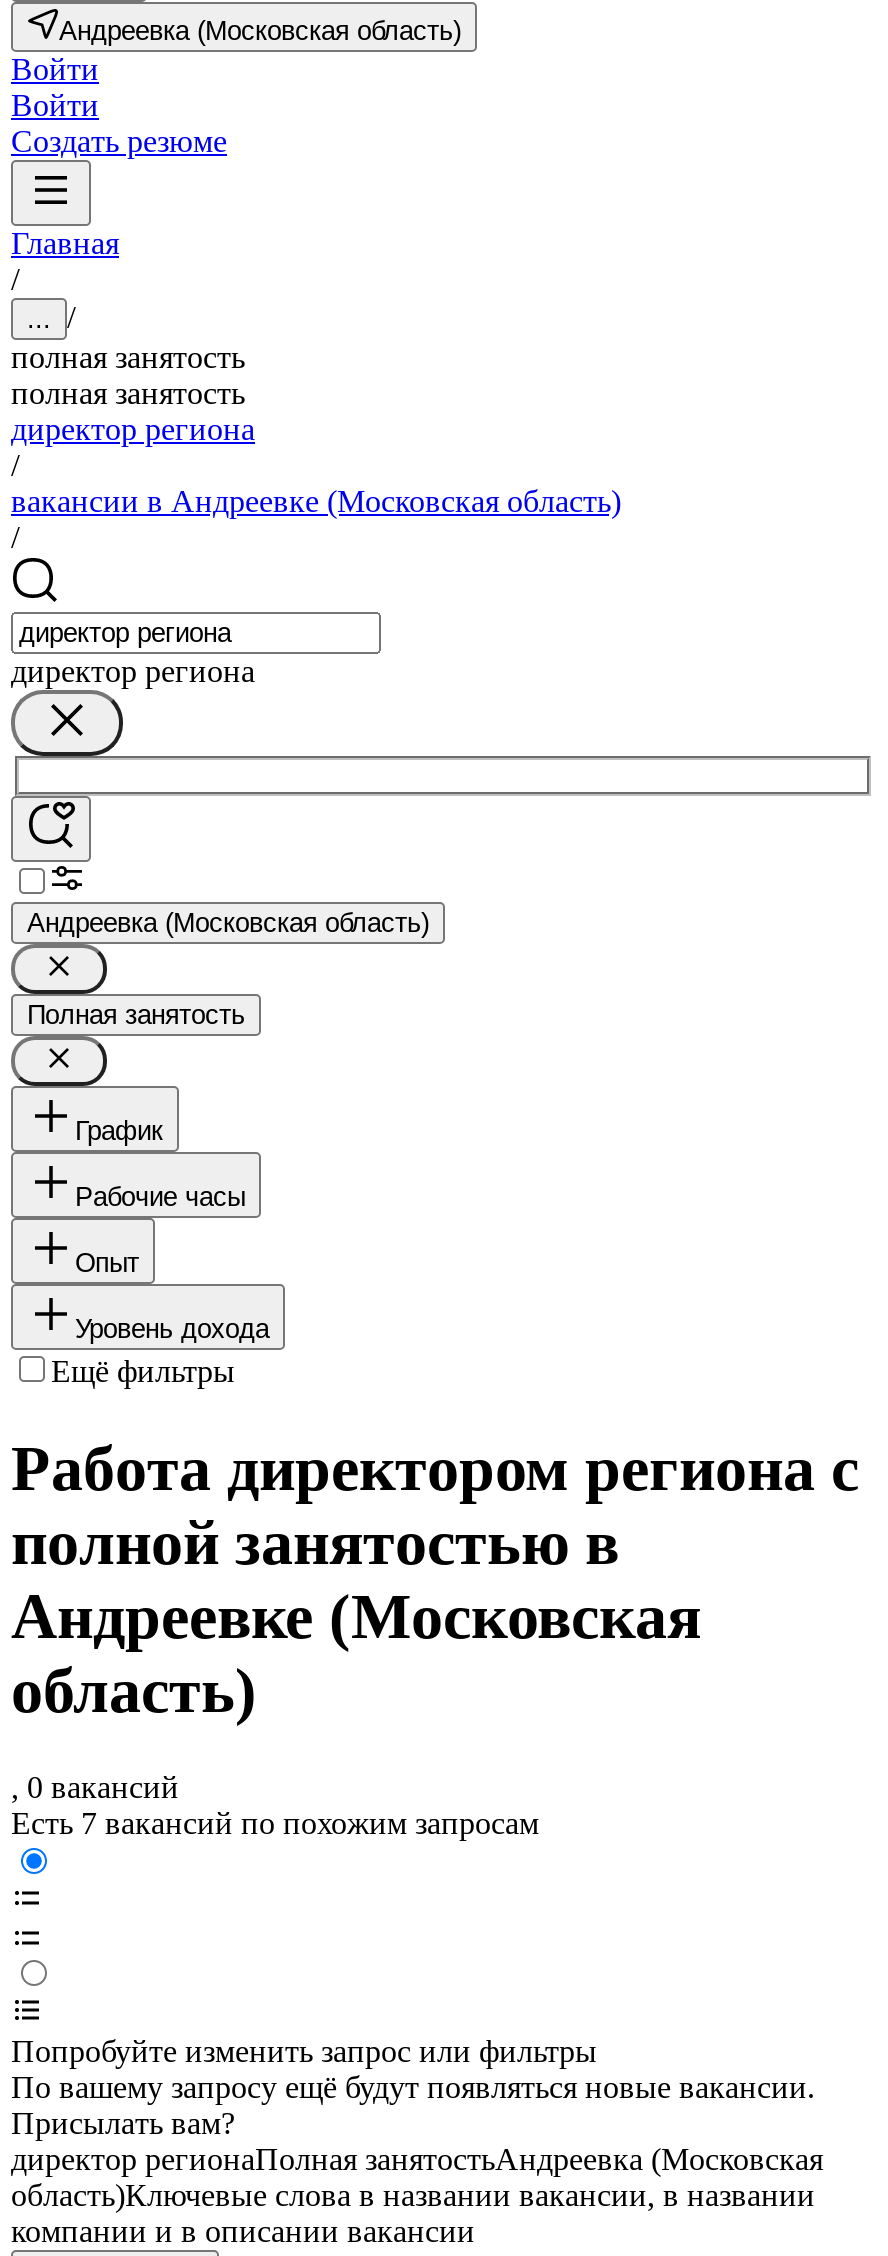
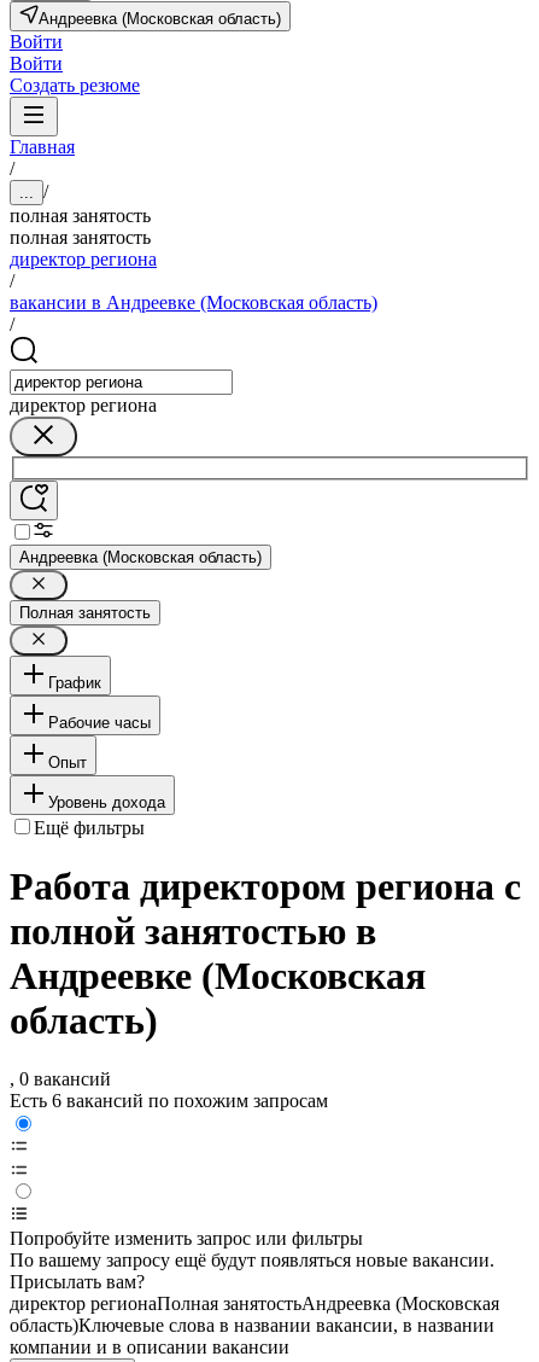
- Есть 7 вакансий по похожим запросам
+ Есть 6 вакансий по похожим запросам
